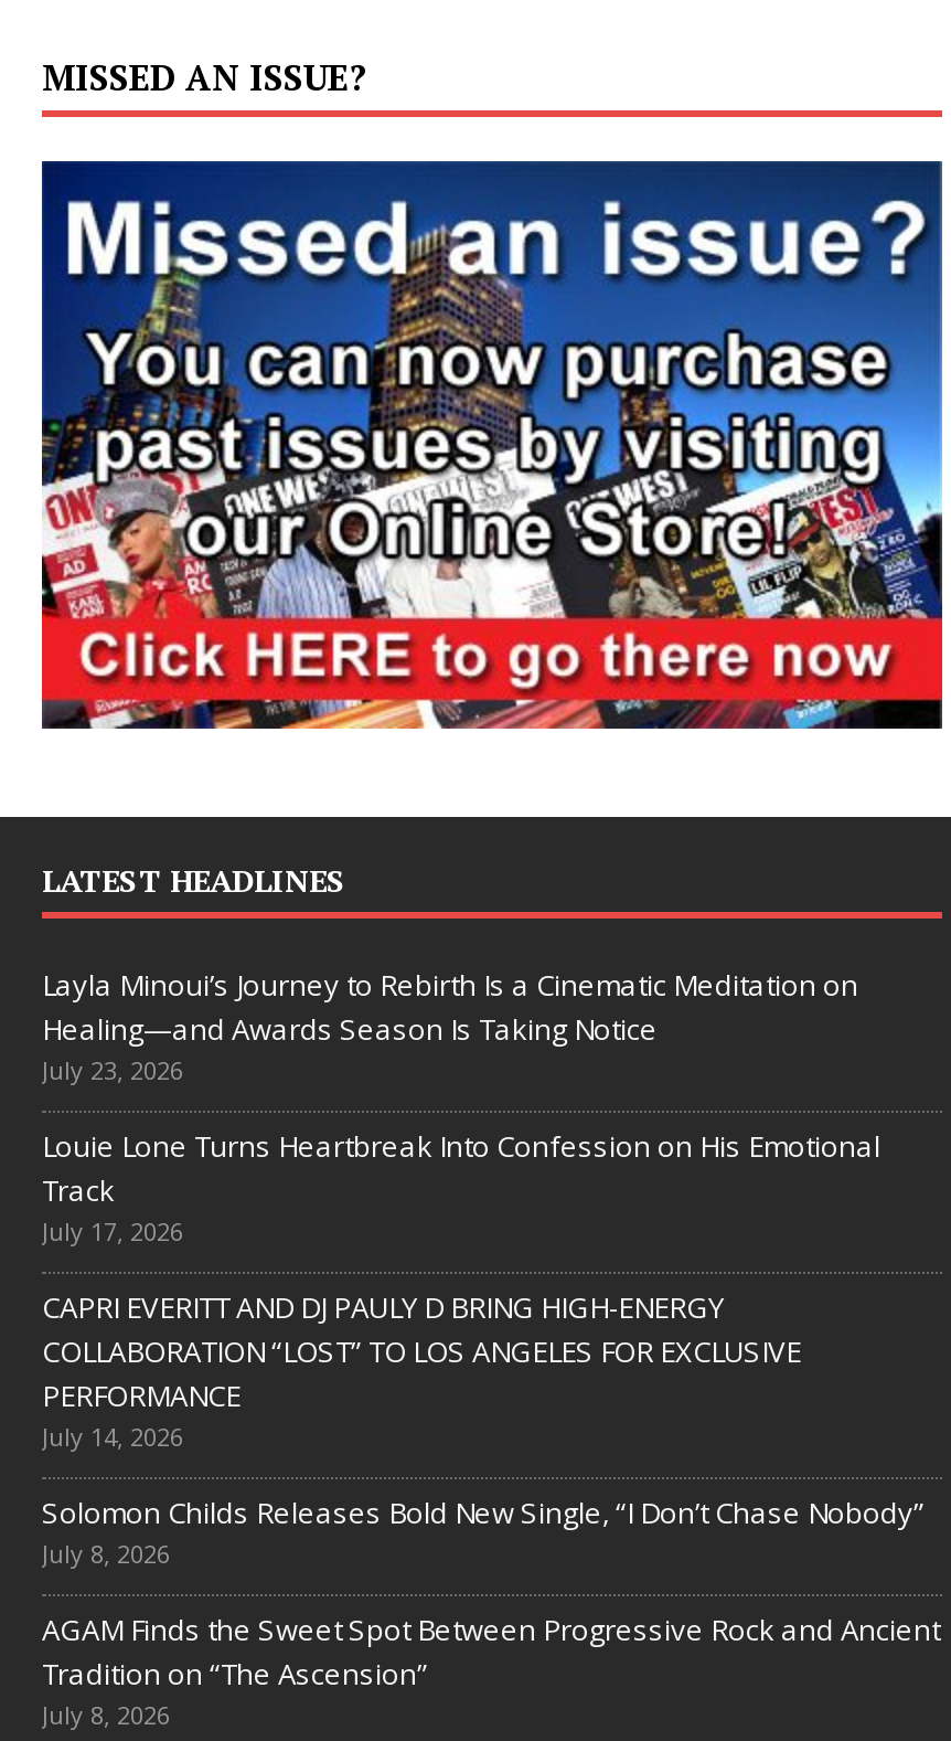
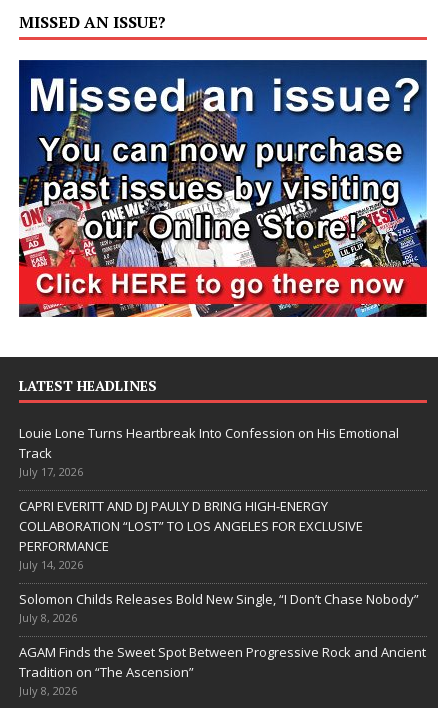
- Layla Minoui’s Journey to Rebirth Is a Cinematic Meditation on
- Healing—and Awards Season Is Taking Notice
- July 23, 2026
